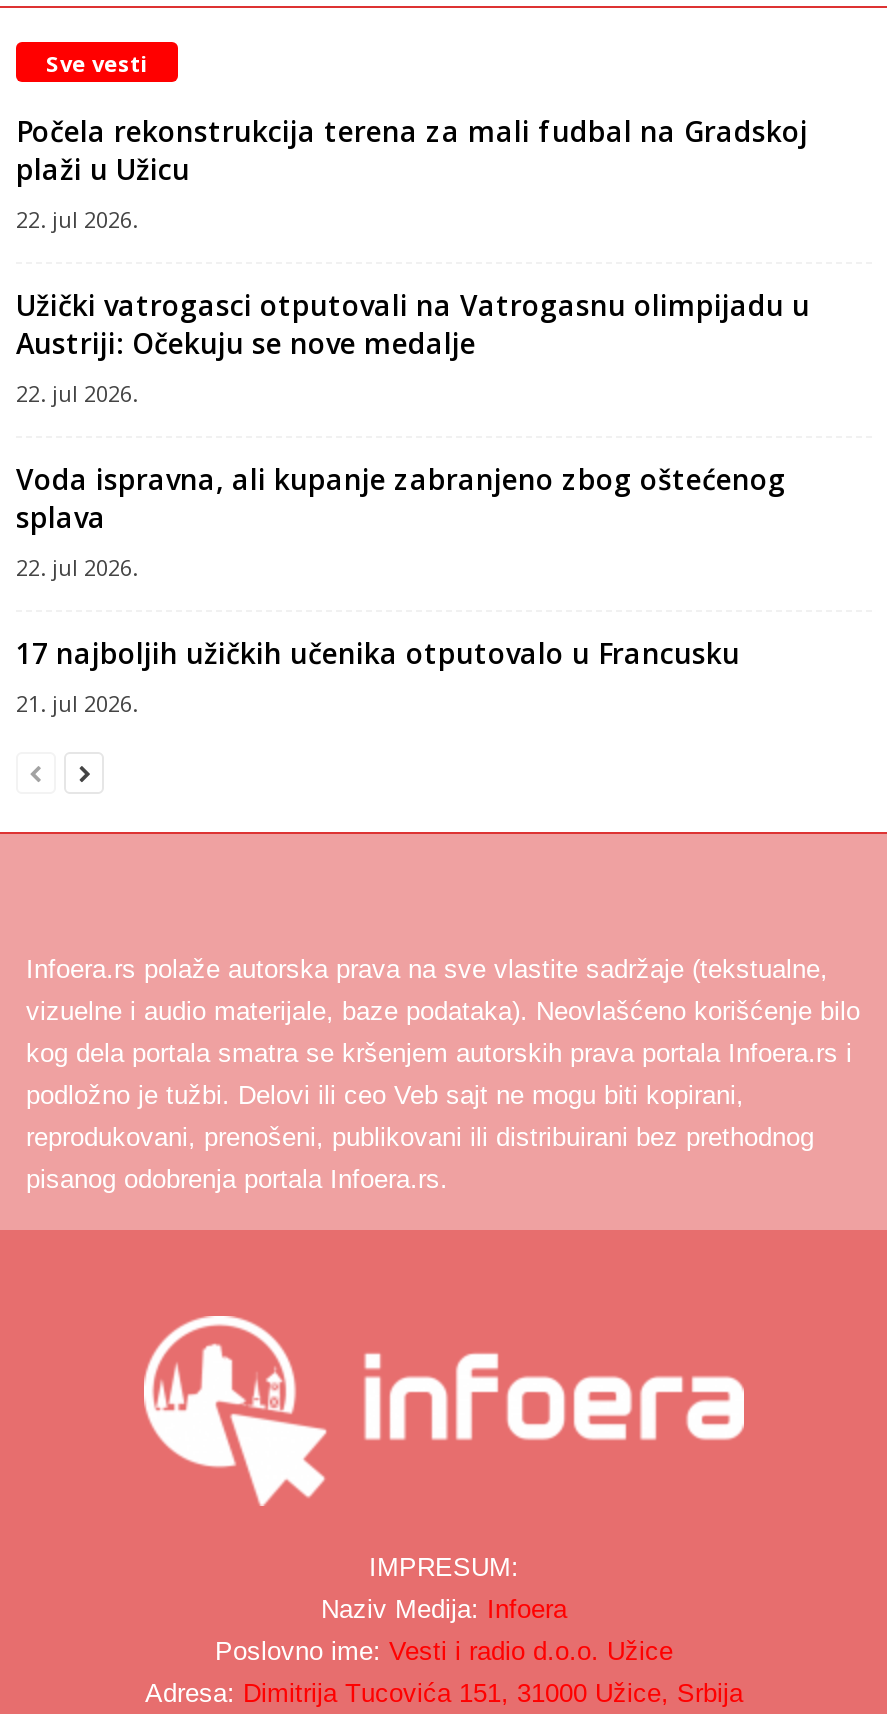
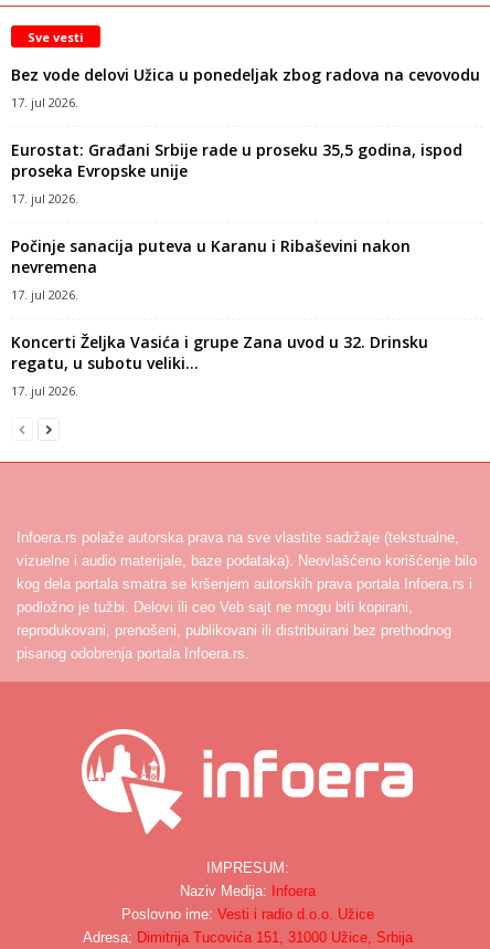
- Počela rekonstrukcija terena za mali fudbal na Gradskoj
- plaži u Užicu
- 22. jul 2026.
+ Bez vode delovi Užica u ponedeljak zbog radova na cevovodu
+ 17. jul 2026.

- Užički vatrogasci otputovali na Vatrogasnu olimpijadu u
- Austriji: Očekuju se nove medalje
- 22. jul 2026.
+ Eurostat: Građani Srbije rade u proseku 35,5 godina, ispod
+ proseka Evropske unije
+ 17. jul 2026.

- Voda ispravna, ali kupanje zabranjeno zbog oštećenog
- splava
- 22. jul 2026.
+ Počinje sanacija puteva u Karanu i Ribaševini nakon
+ nevremena
+ 17. jul 2026.

- 17 najboljih užičkih učenika otputovalo u Francusku
- 21. jul 2026.
+ Koncerti Željka Vasića i grupe Zana uvod u 32. Drinsku
+ regatu, u subotu veliki...
+ 17. jul 2026.
